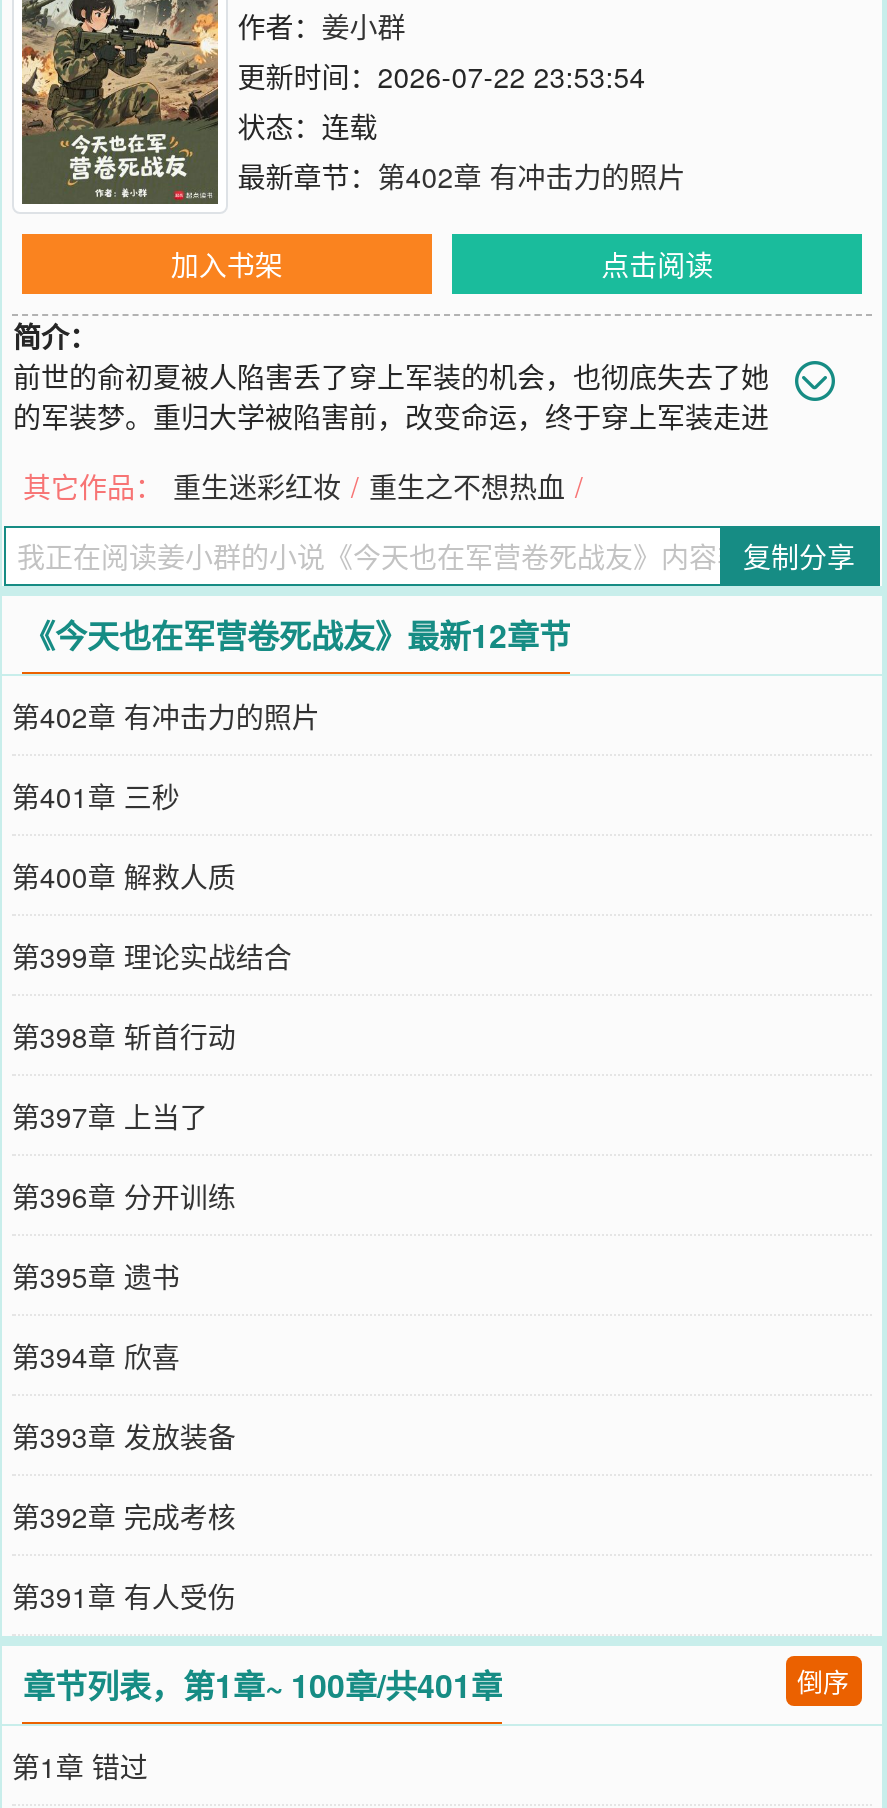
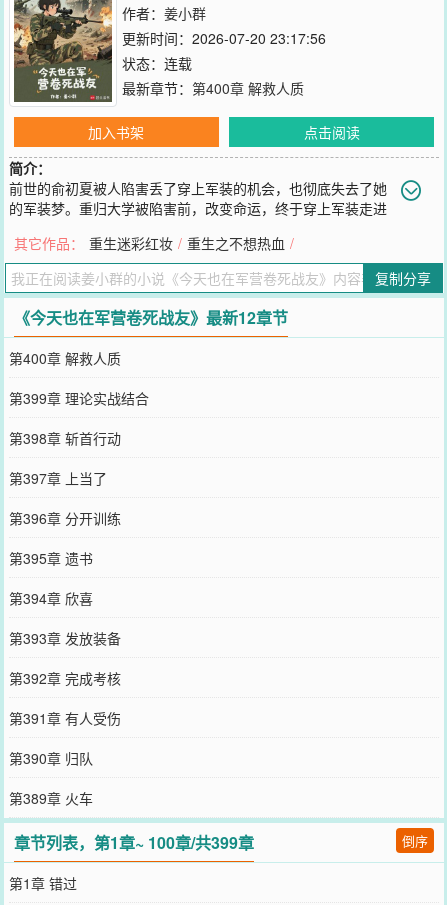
- 更新时间：2026-07-22 23:53:54
+ 更新时间：2026-07-20 23:17:56

- 最新章节：第402章 有冲击力的照片
+ 最新章节：第400章 解救人质

- 第402章 有冲击力的照片
- 第401章 三秒

moved up: 第400章 解救人质 | 第399章 理论实战结合 | 第398章 斩首行动 | ... | 第392章 完成考核 | 第391章 有人受伤

- 章节列表，第1章~ 100章/共401章
+ 第390章 归队
+ 第389章 火车
+ 章节列表，第1章~ 100章/共399章
